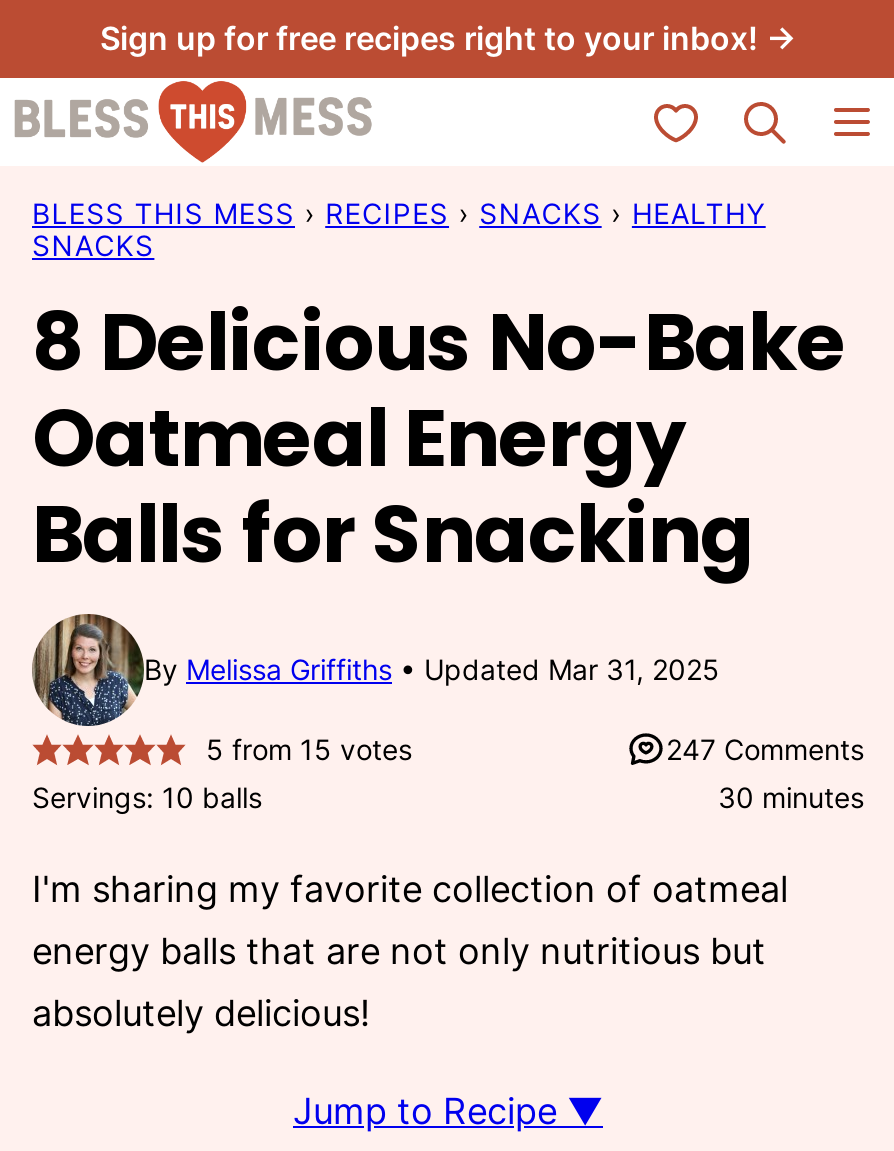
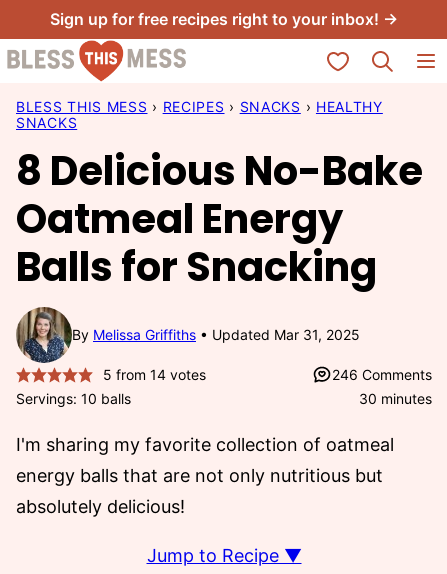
- 5 from 15 votes
+ 5 from 14 votes

- 247 Comments
+ 246 Comments
